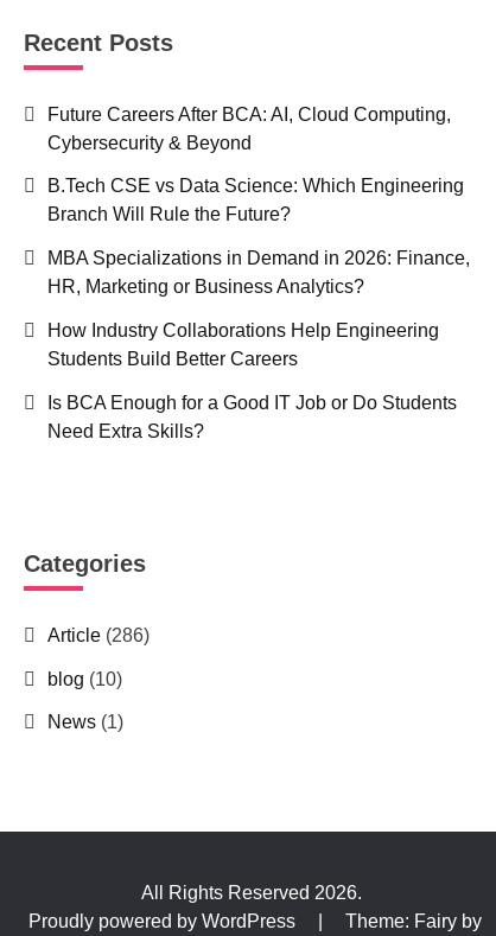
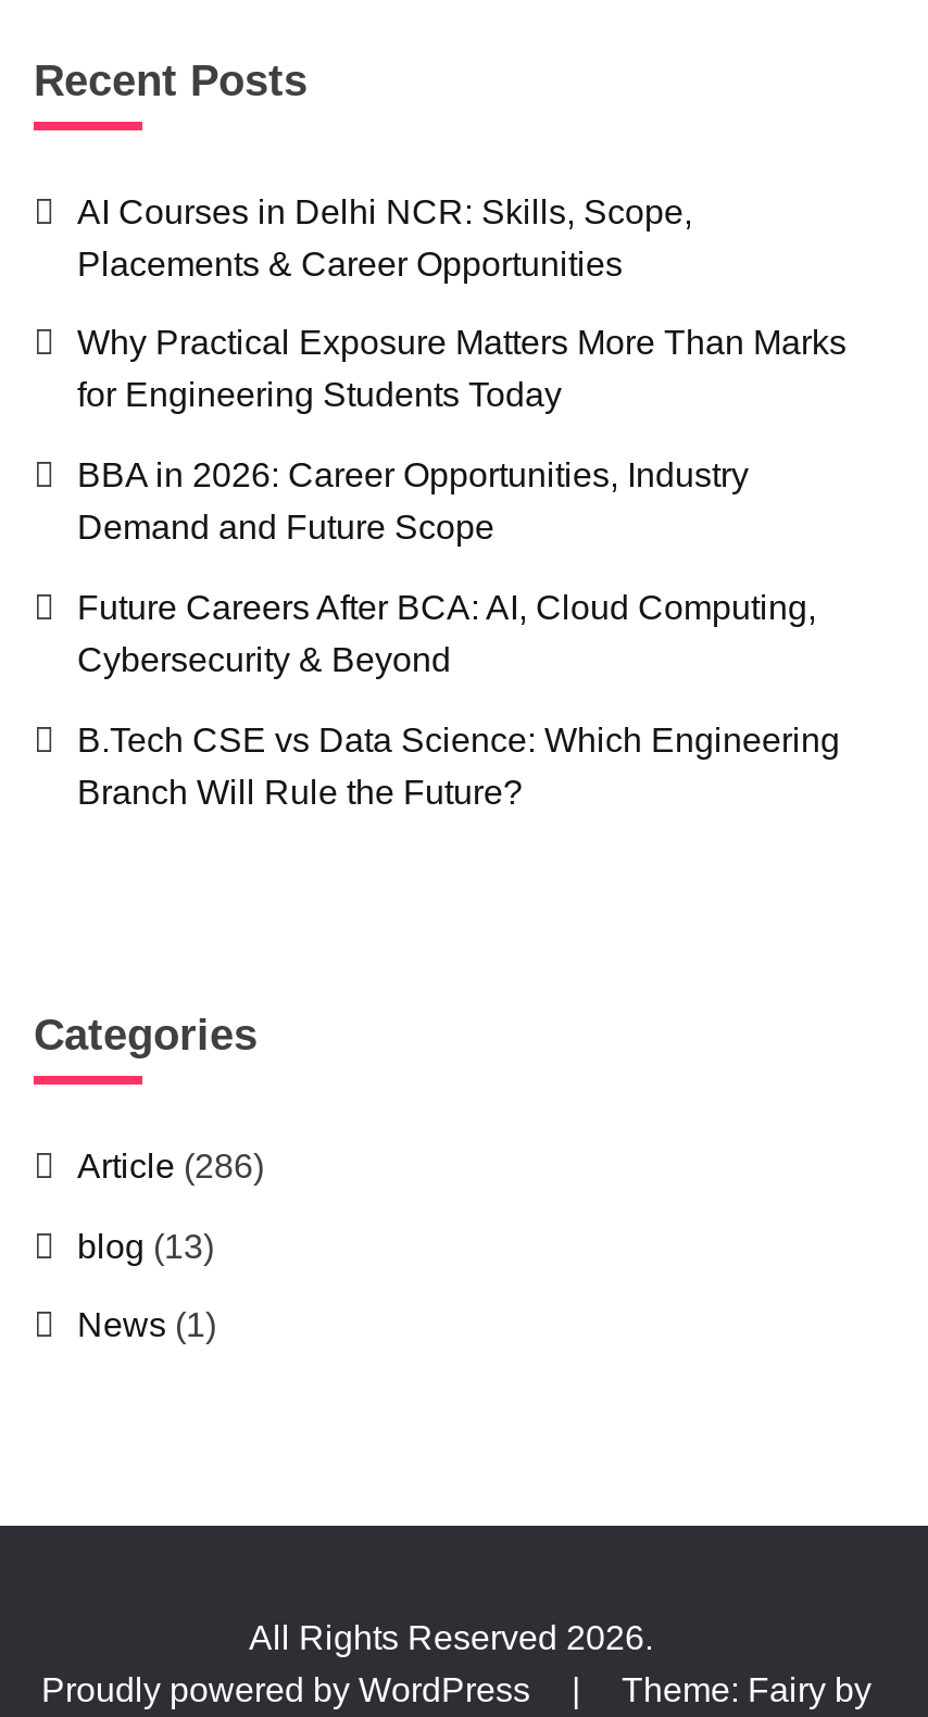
+ AI Courses in Delhi NCR: Skills, Scope,
+ Placements & Career Opportunities
+ Why Practical Exposure Matters More Than Marks
+ for Engineering Students Today
+ BBA in 2026: Career Opportunities, Industry
+ Demand and Future Scope

moved down: Future Careers After BCA: AI, Cloud Computing, | Cybersecurity & Beyond | B.Tech CSE vs Data Science: Which Engineering | Branch Will Rule the Future?

- MBA Specializations in Demand in 2026: Finance,
- HR, Marketing or Business Analytics?
- How Industry Collaborations Help Engineering
- Students Build Better Careers
- Is BCA Enough for a Good IT Job or Do Students
- Need Extra Skills?

- blog (10)
+ blog (13)
